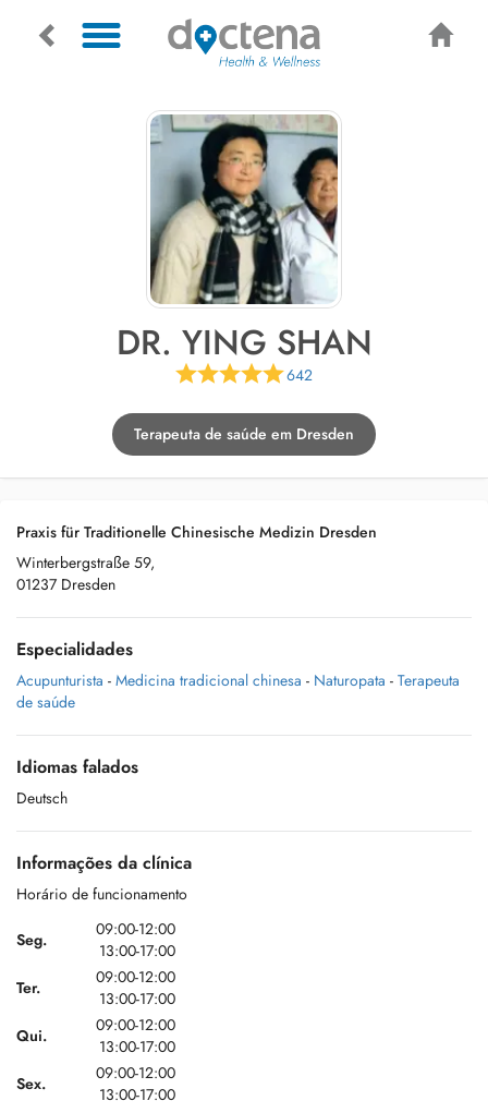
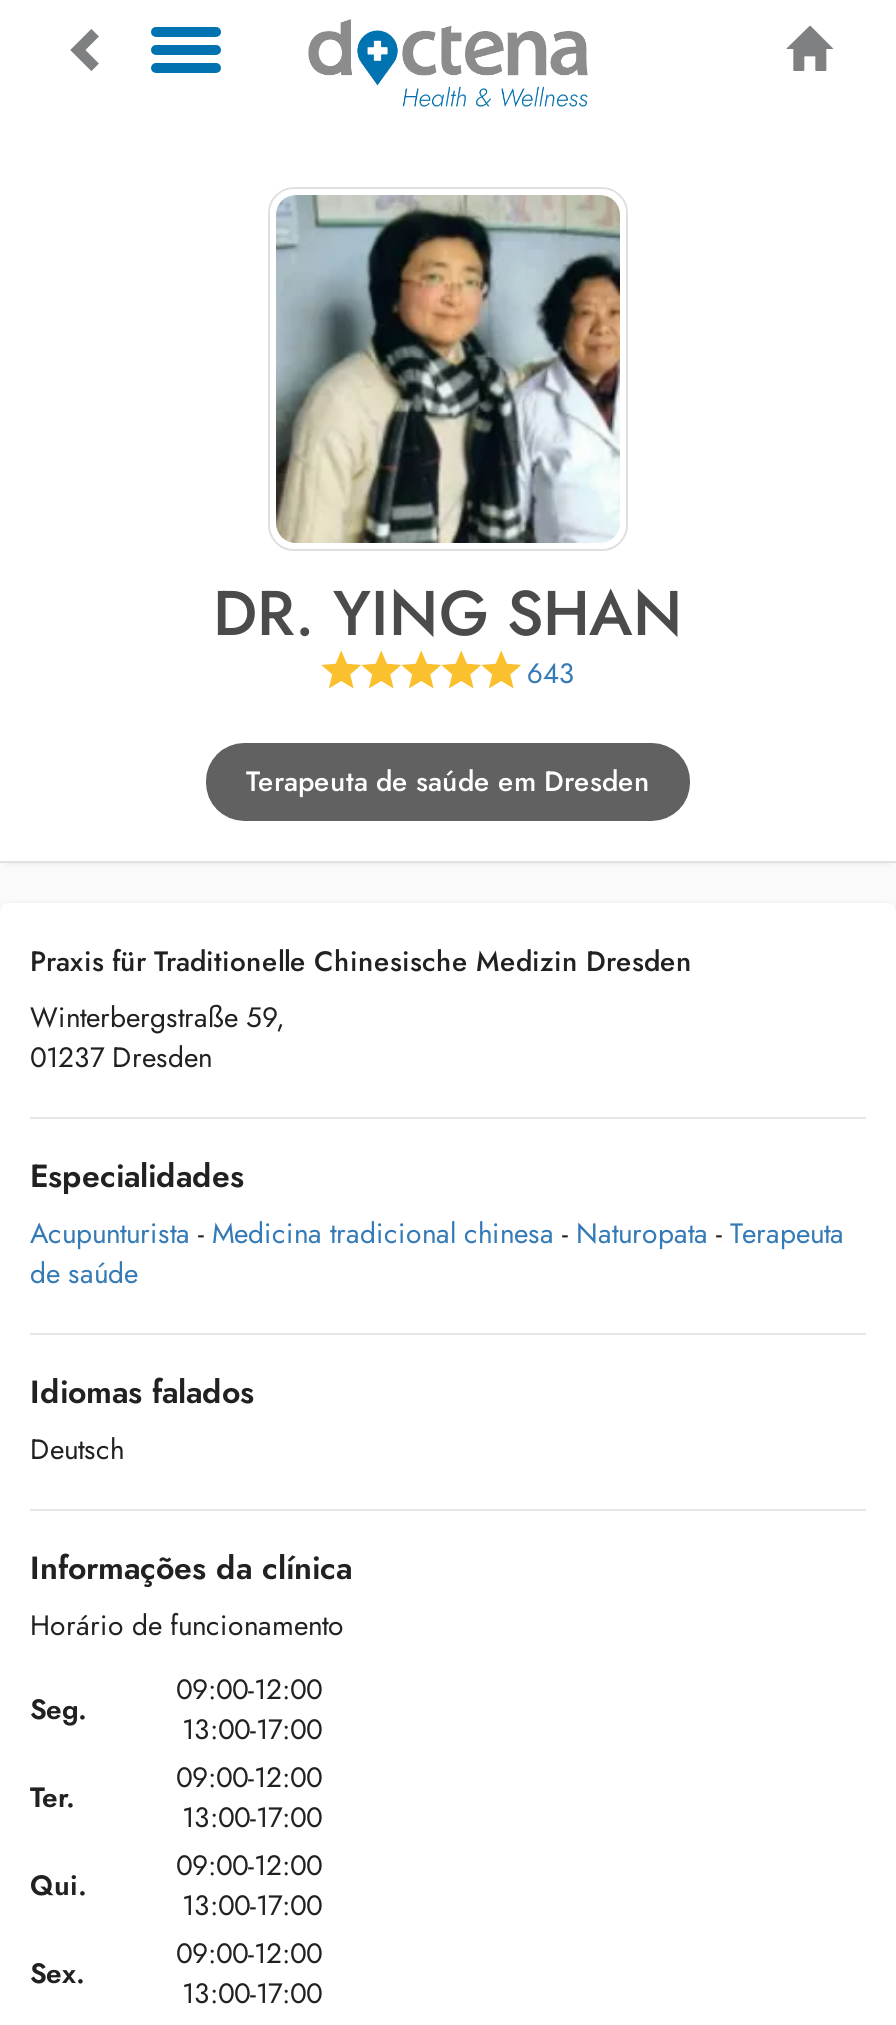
- 642
+ 643
